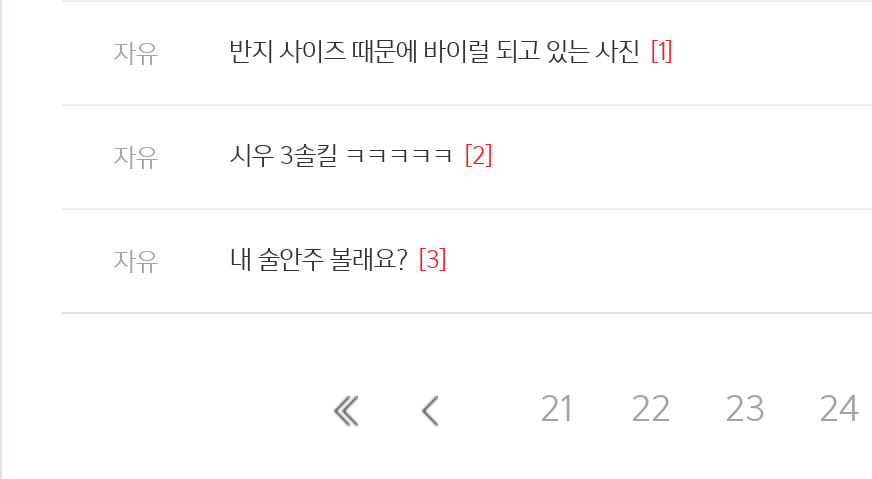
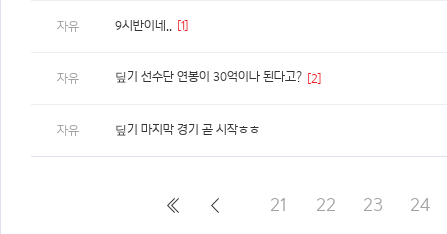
- 반지 사이즈 때문에 바이럴 되고 있는 사진 [1]
+ 9시반이네.. [1]

- 시우 3솔킬 ㅋㅋㅋㅋㅋ [2]
+ 딮기 선수단 연봉이 30억이나 된다고? [2]

- 내 술안주 볼래요? [3]
+ 딮기 마지막 경기 곧 시작ㅎㅎ
